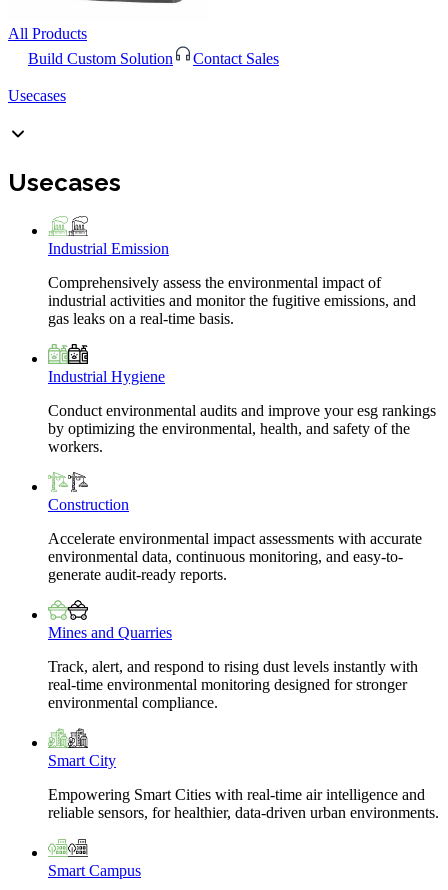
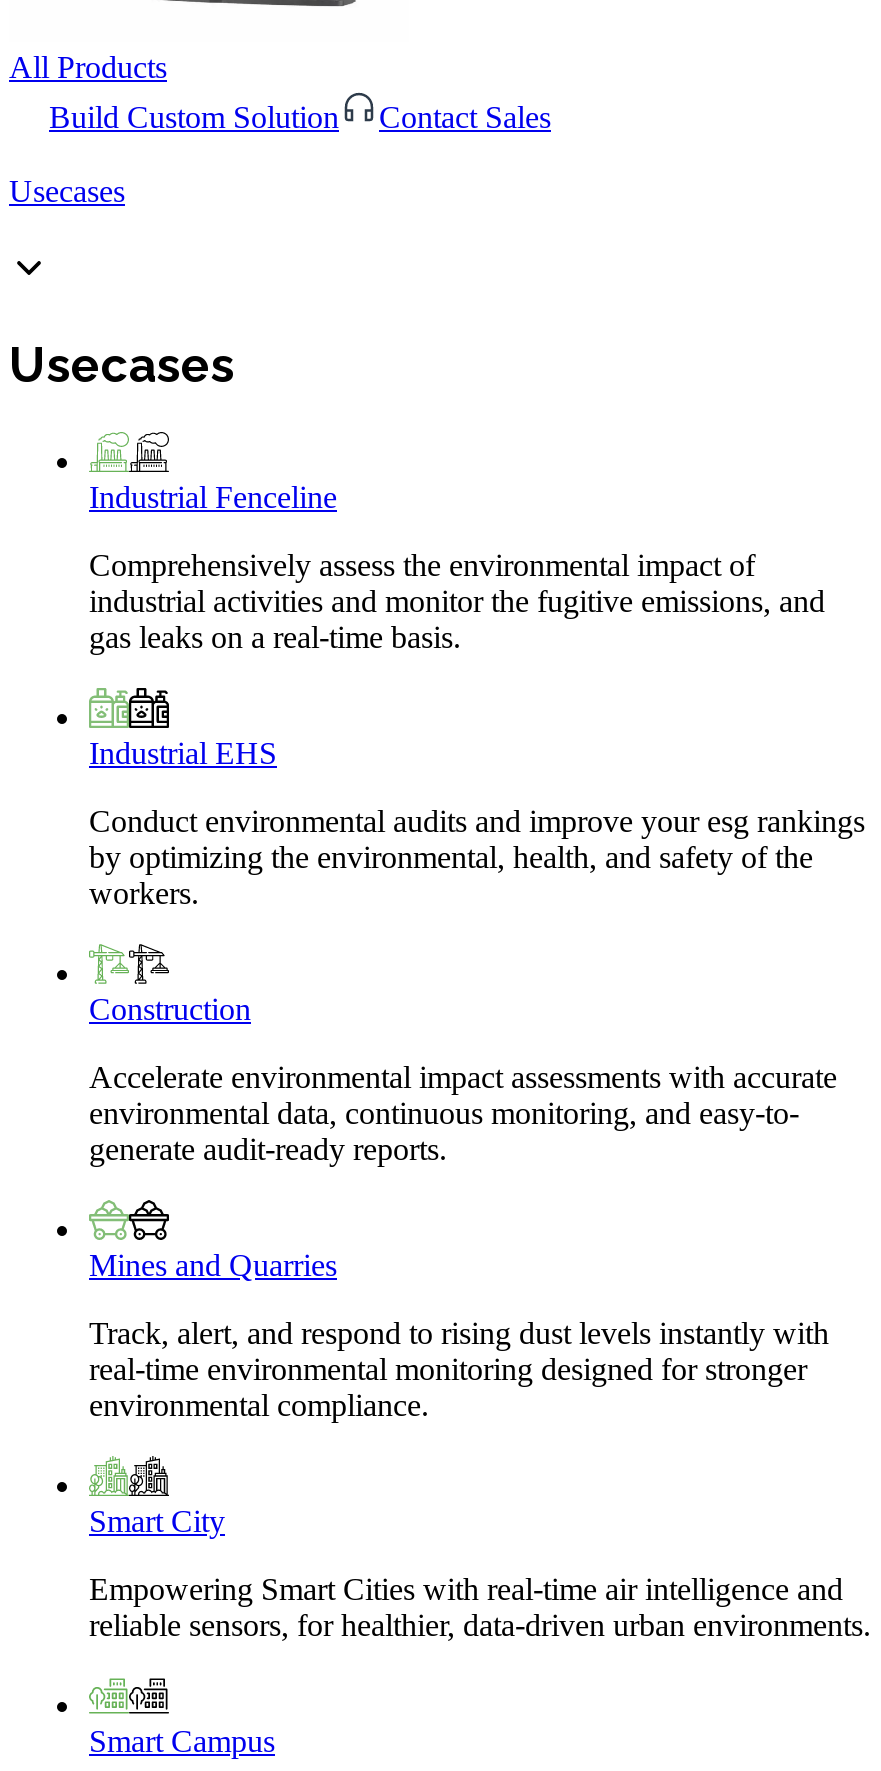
- Industrial Emission
+ Industrial Fenceline

- Industrial Hygiene
+ Industrial EHS
